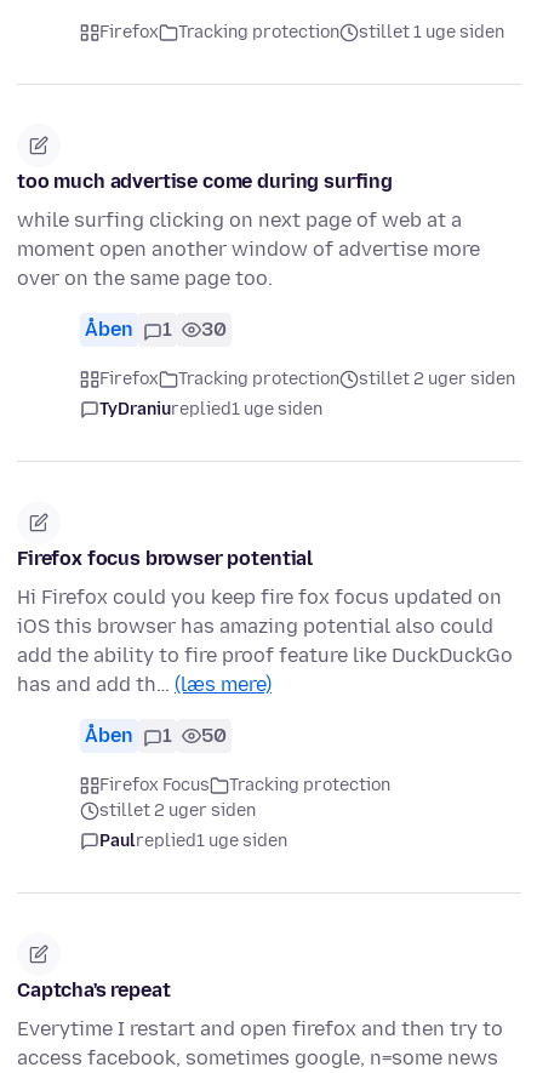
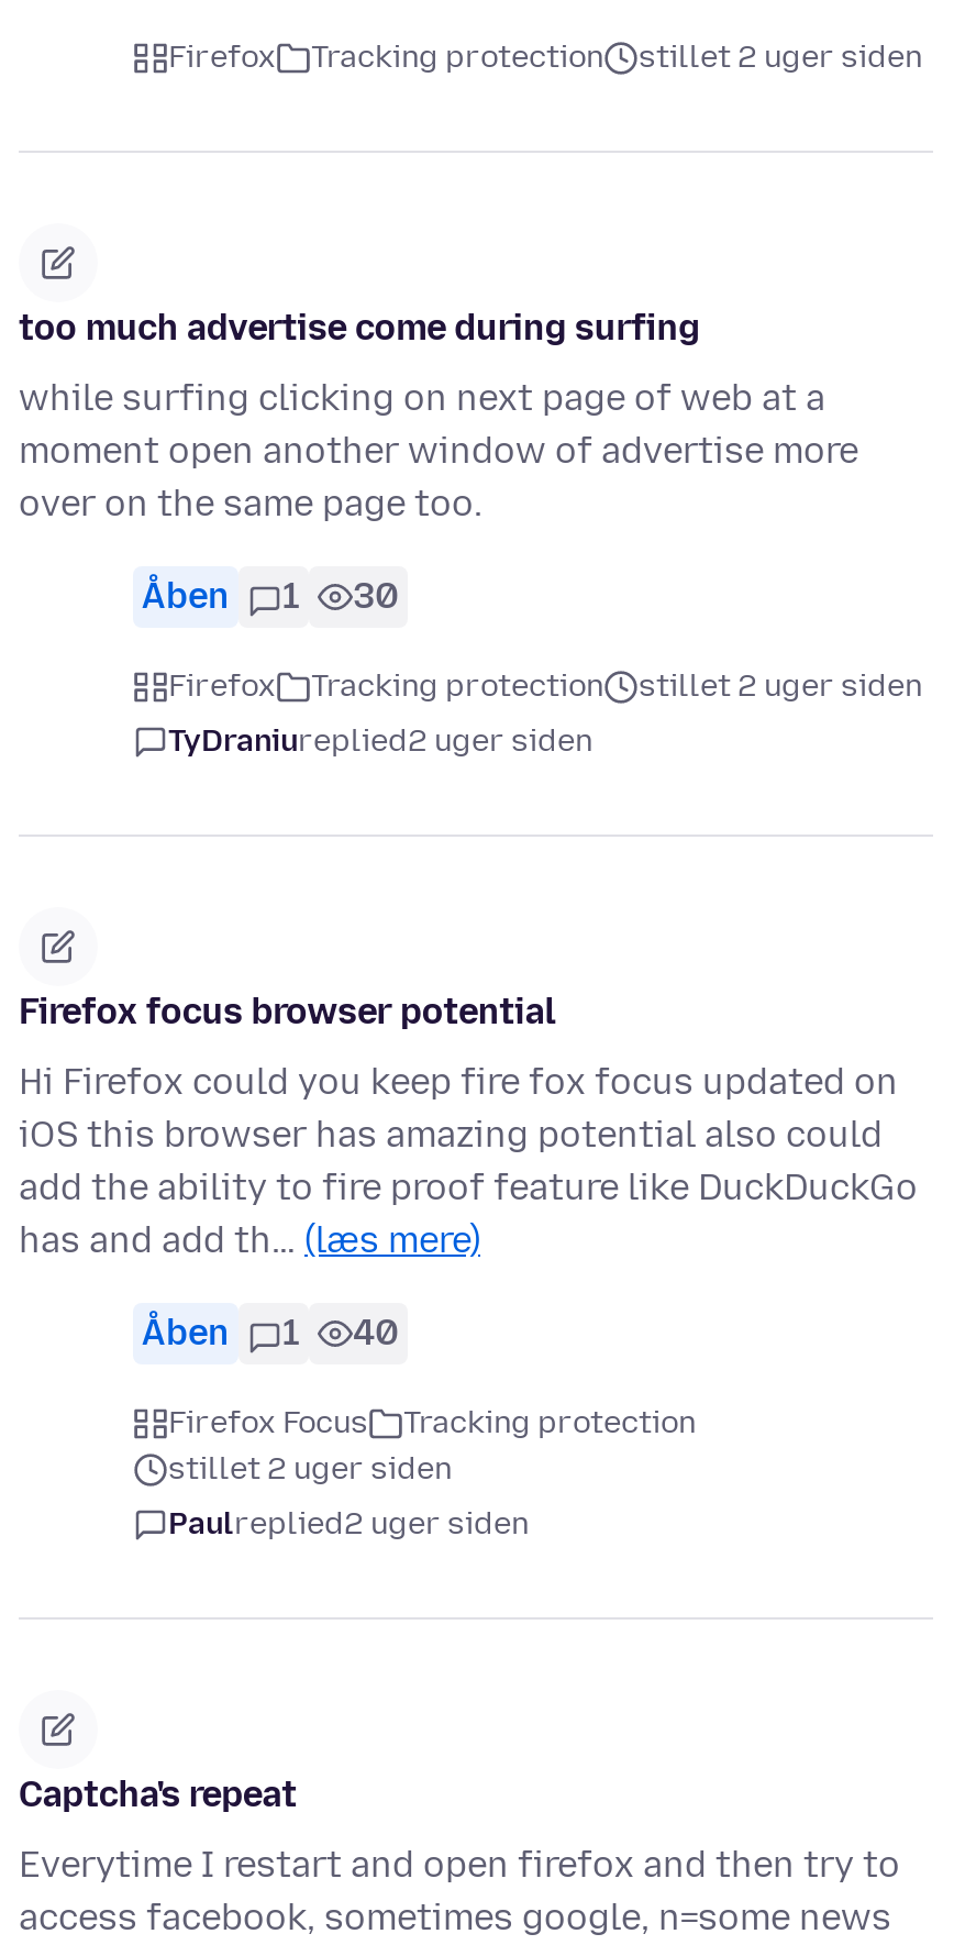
- stillet 1 uge siden
+ stillet 2 uger siden

- TyDraniureplied1 uge siden
+ TyDraniureplied2 uger siden

- Åben 1 50
+ Åben 1 40

- Paulreplied1 uge siden
+ Paulreplied2 uger siden
